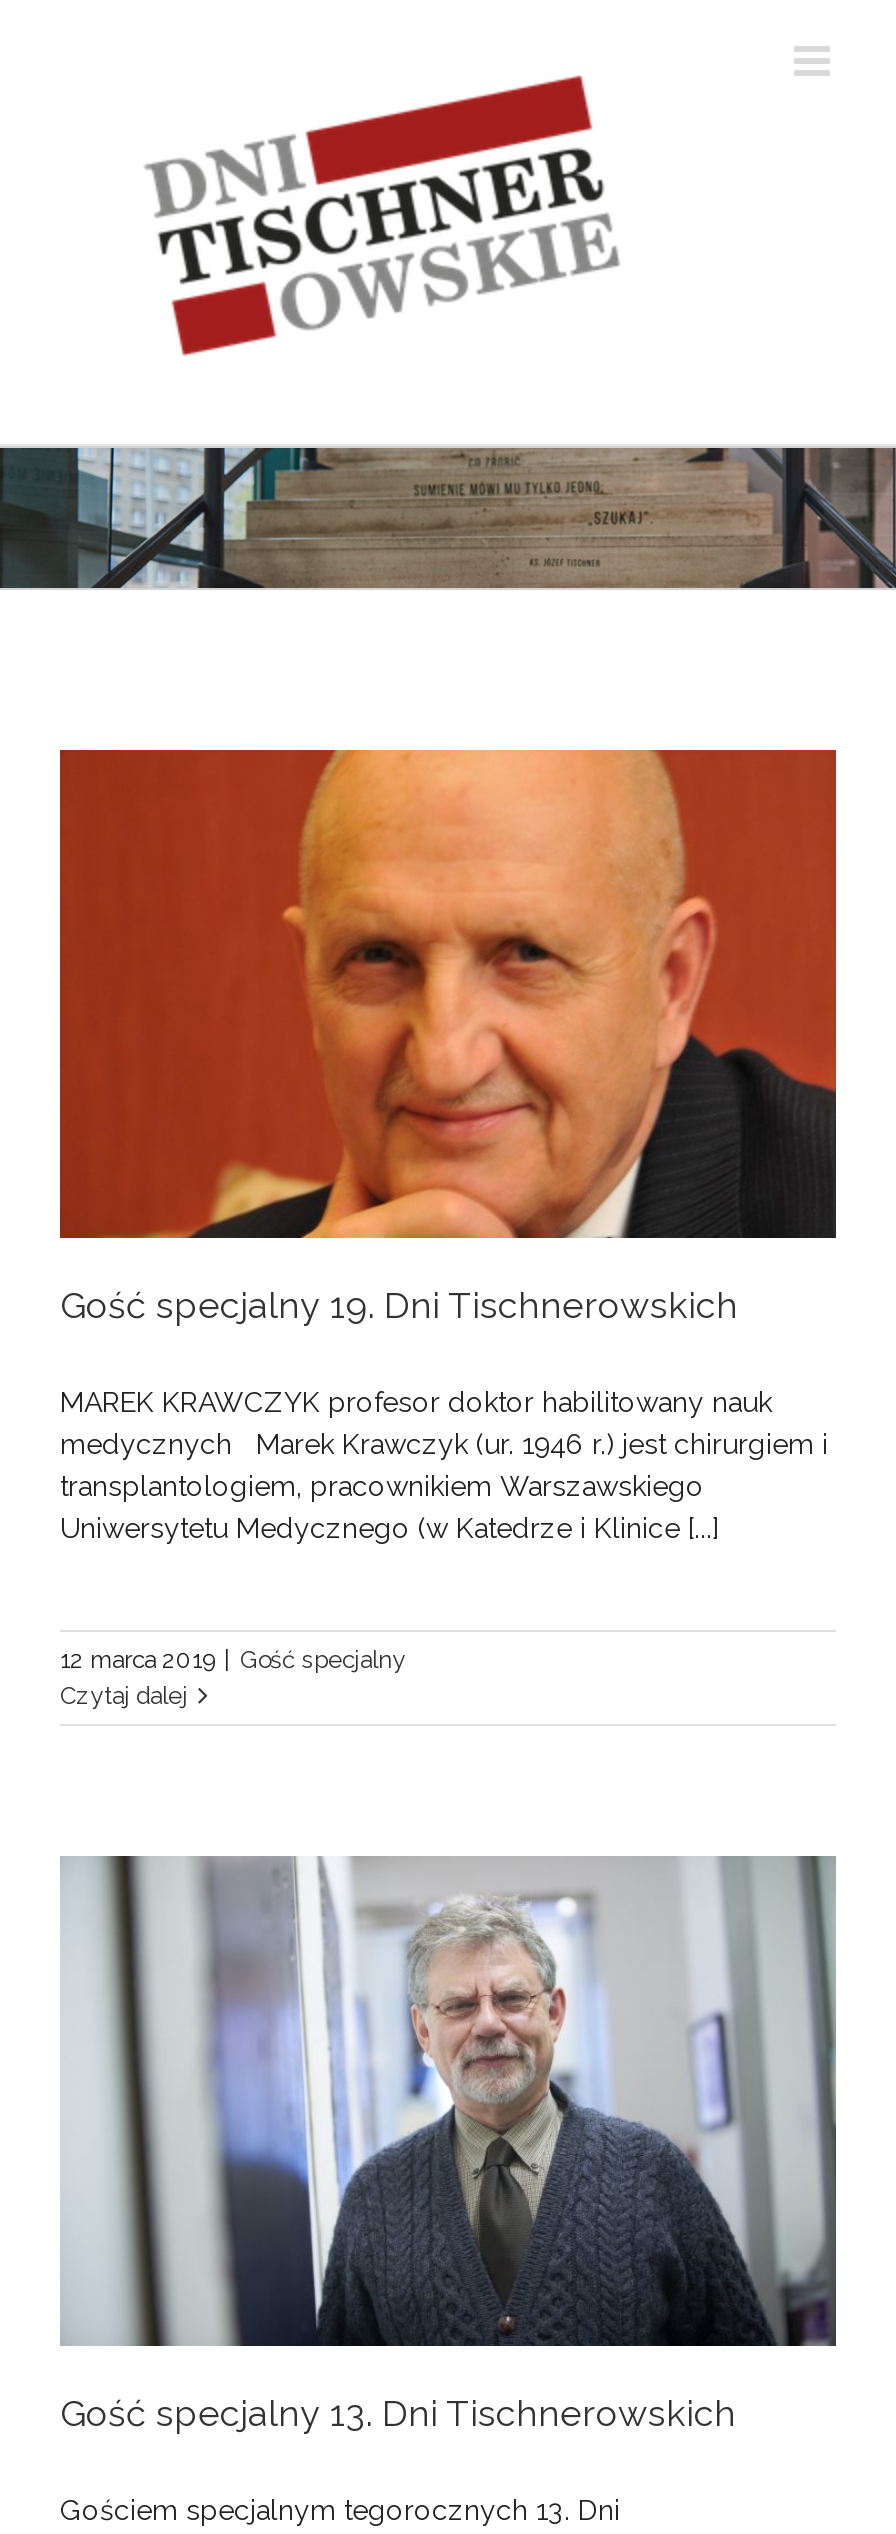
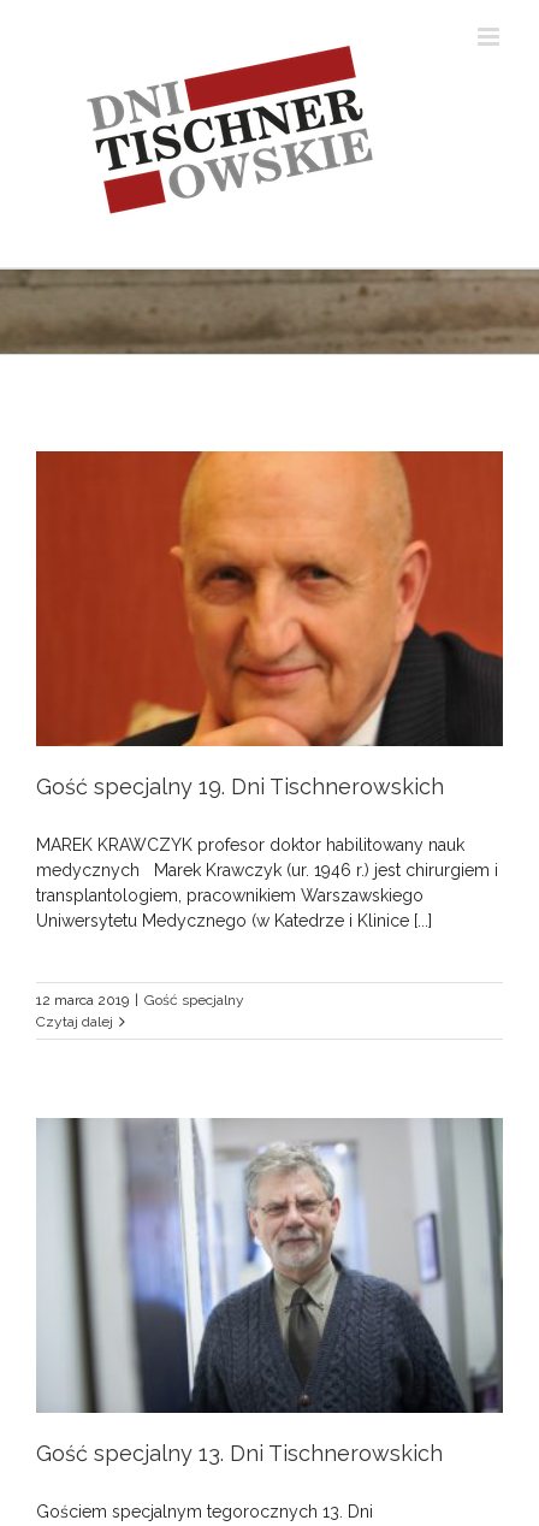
- [image]
+ [image]
